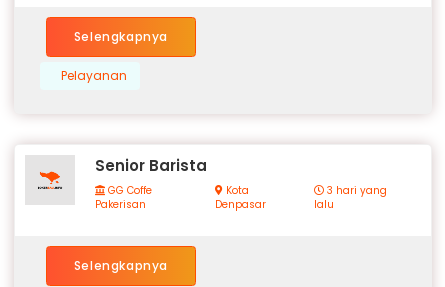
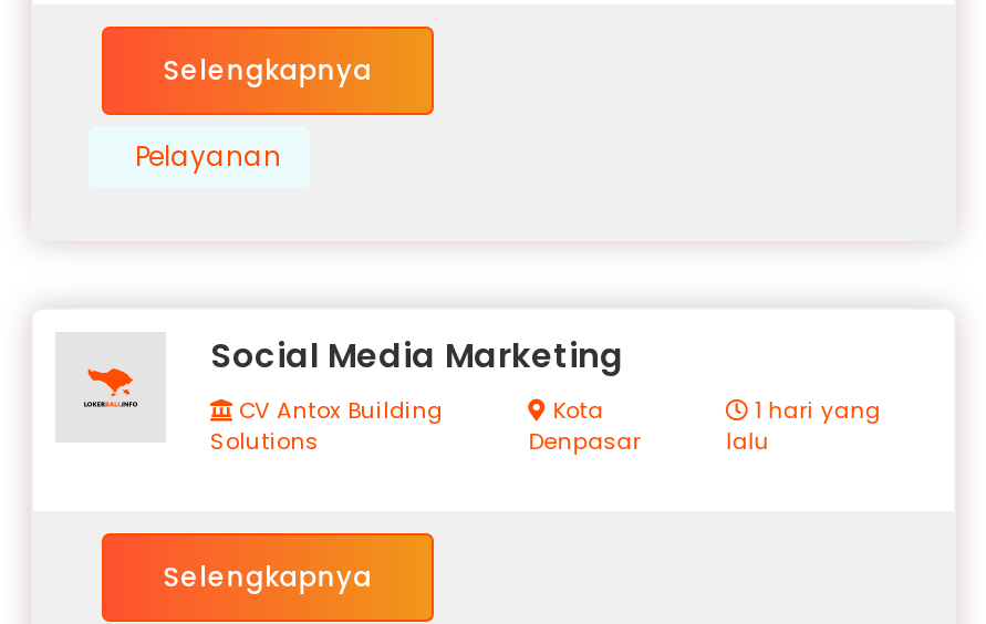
- Senior Barista
- GG Coffe
- Pakerisan
+ Social Media Marketing
+ CV Antox Building
+ Solutions

- 3 hari yang
+ 1 hari yang
